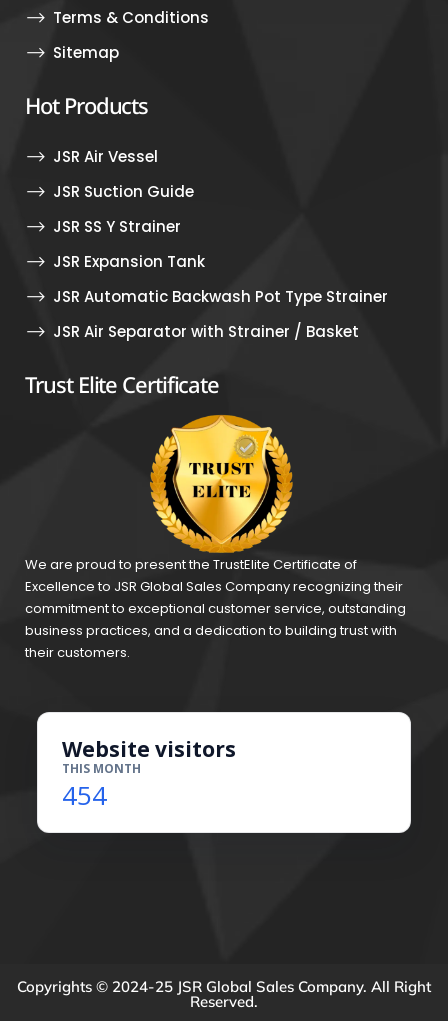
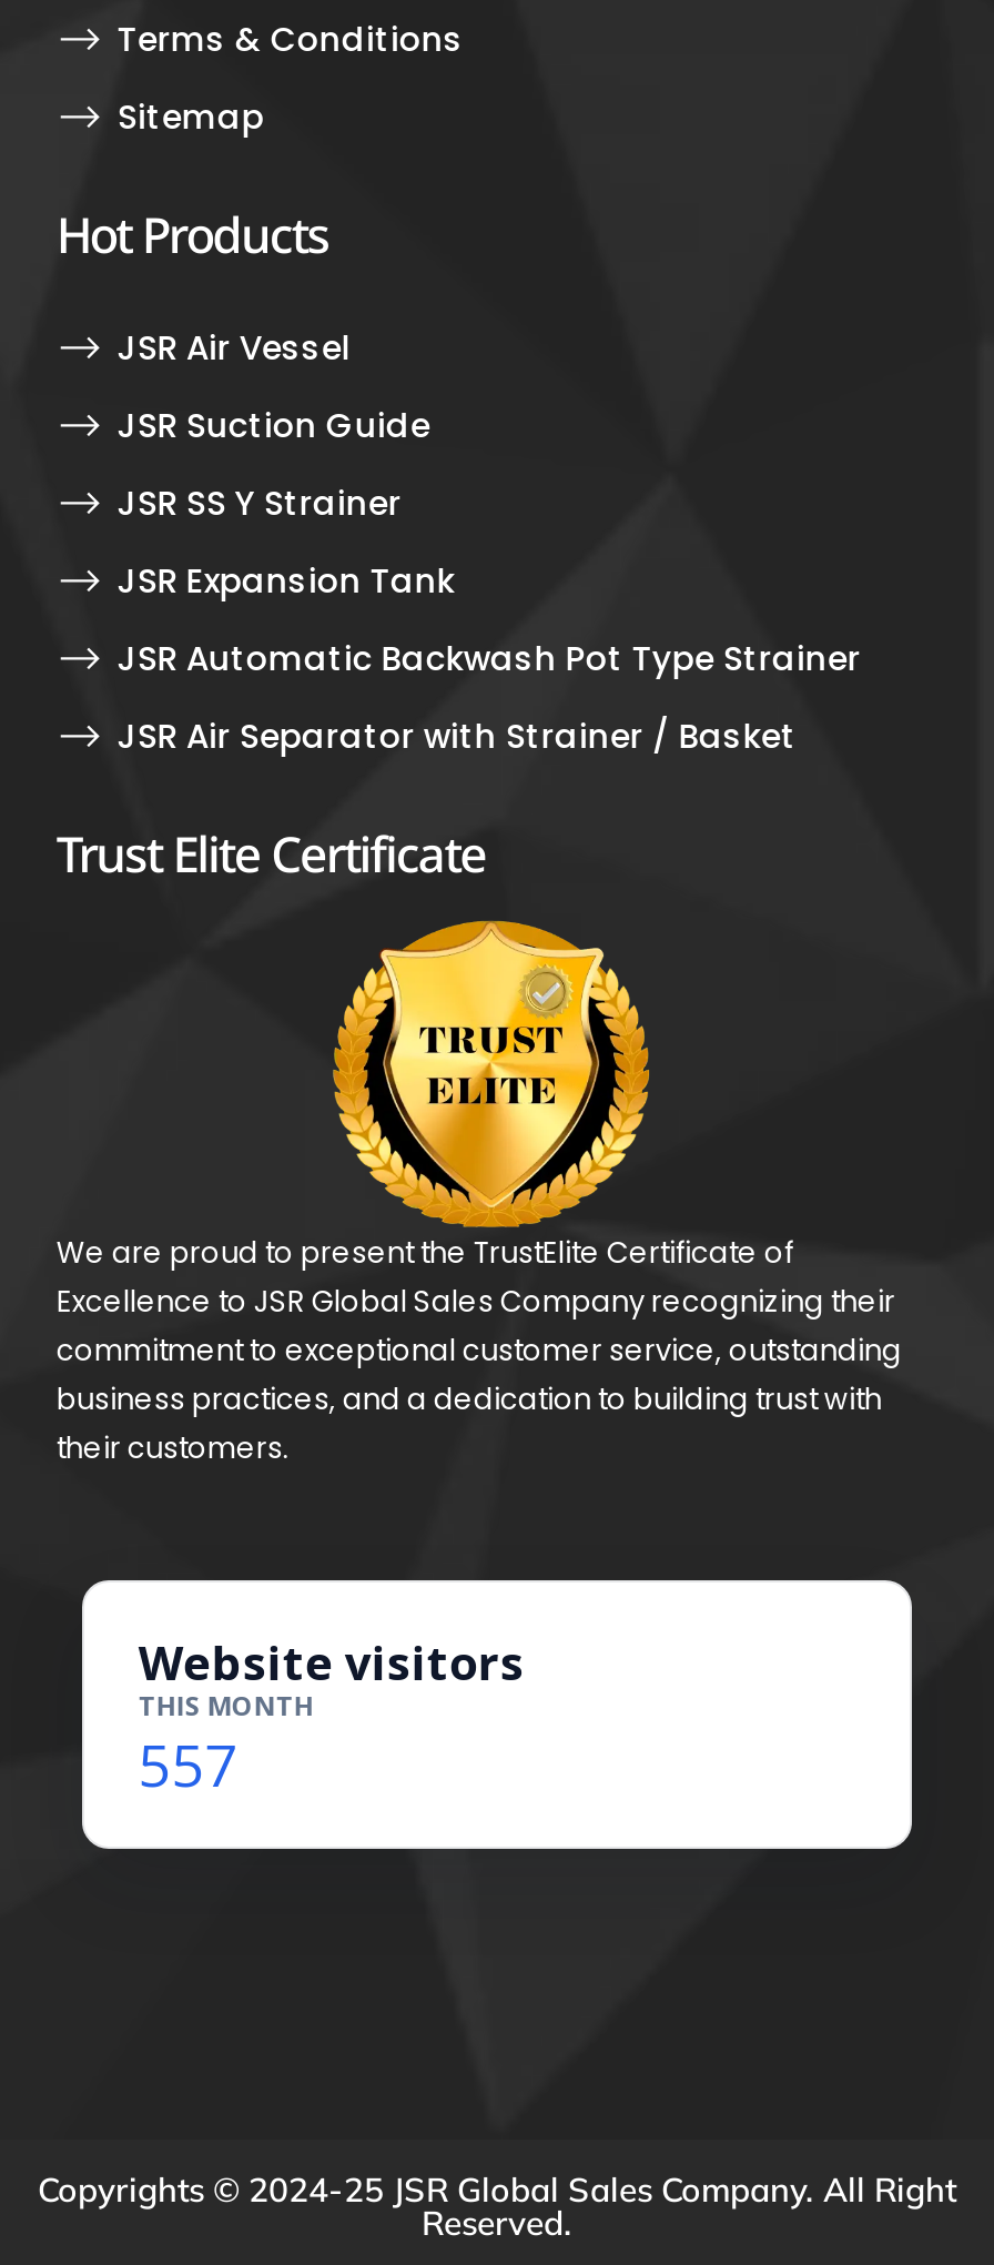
- 454
+ 557
